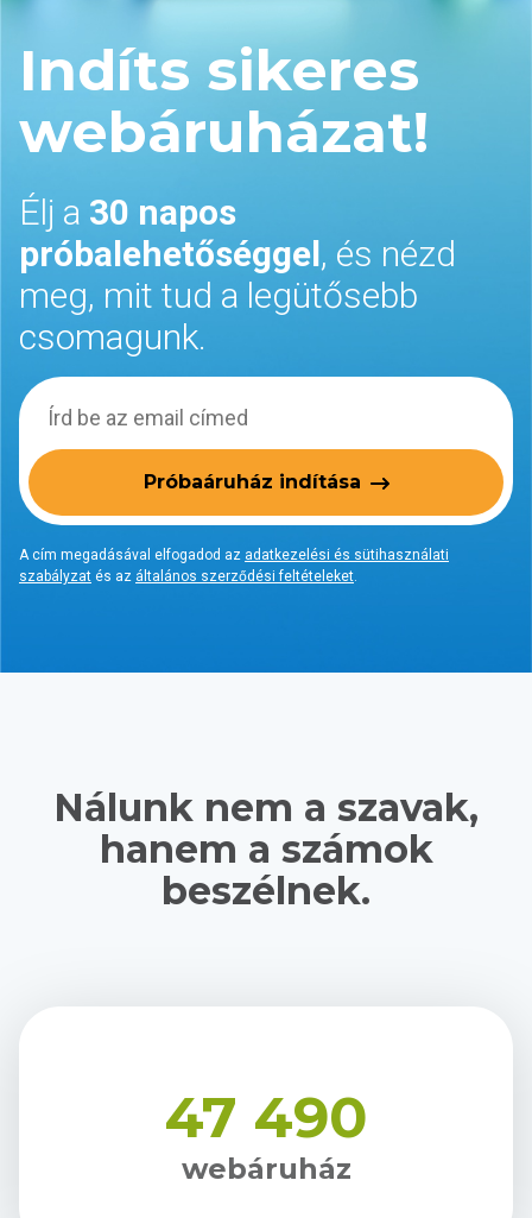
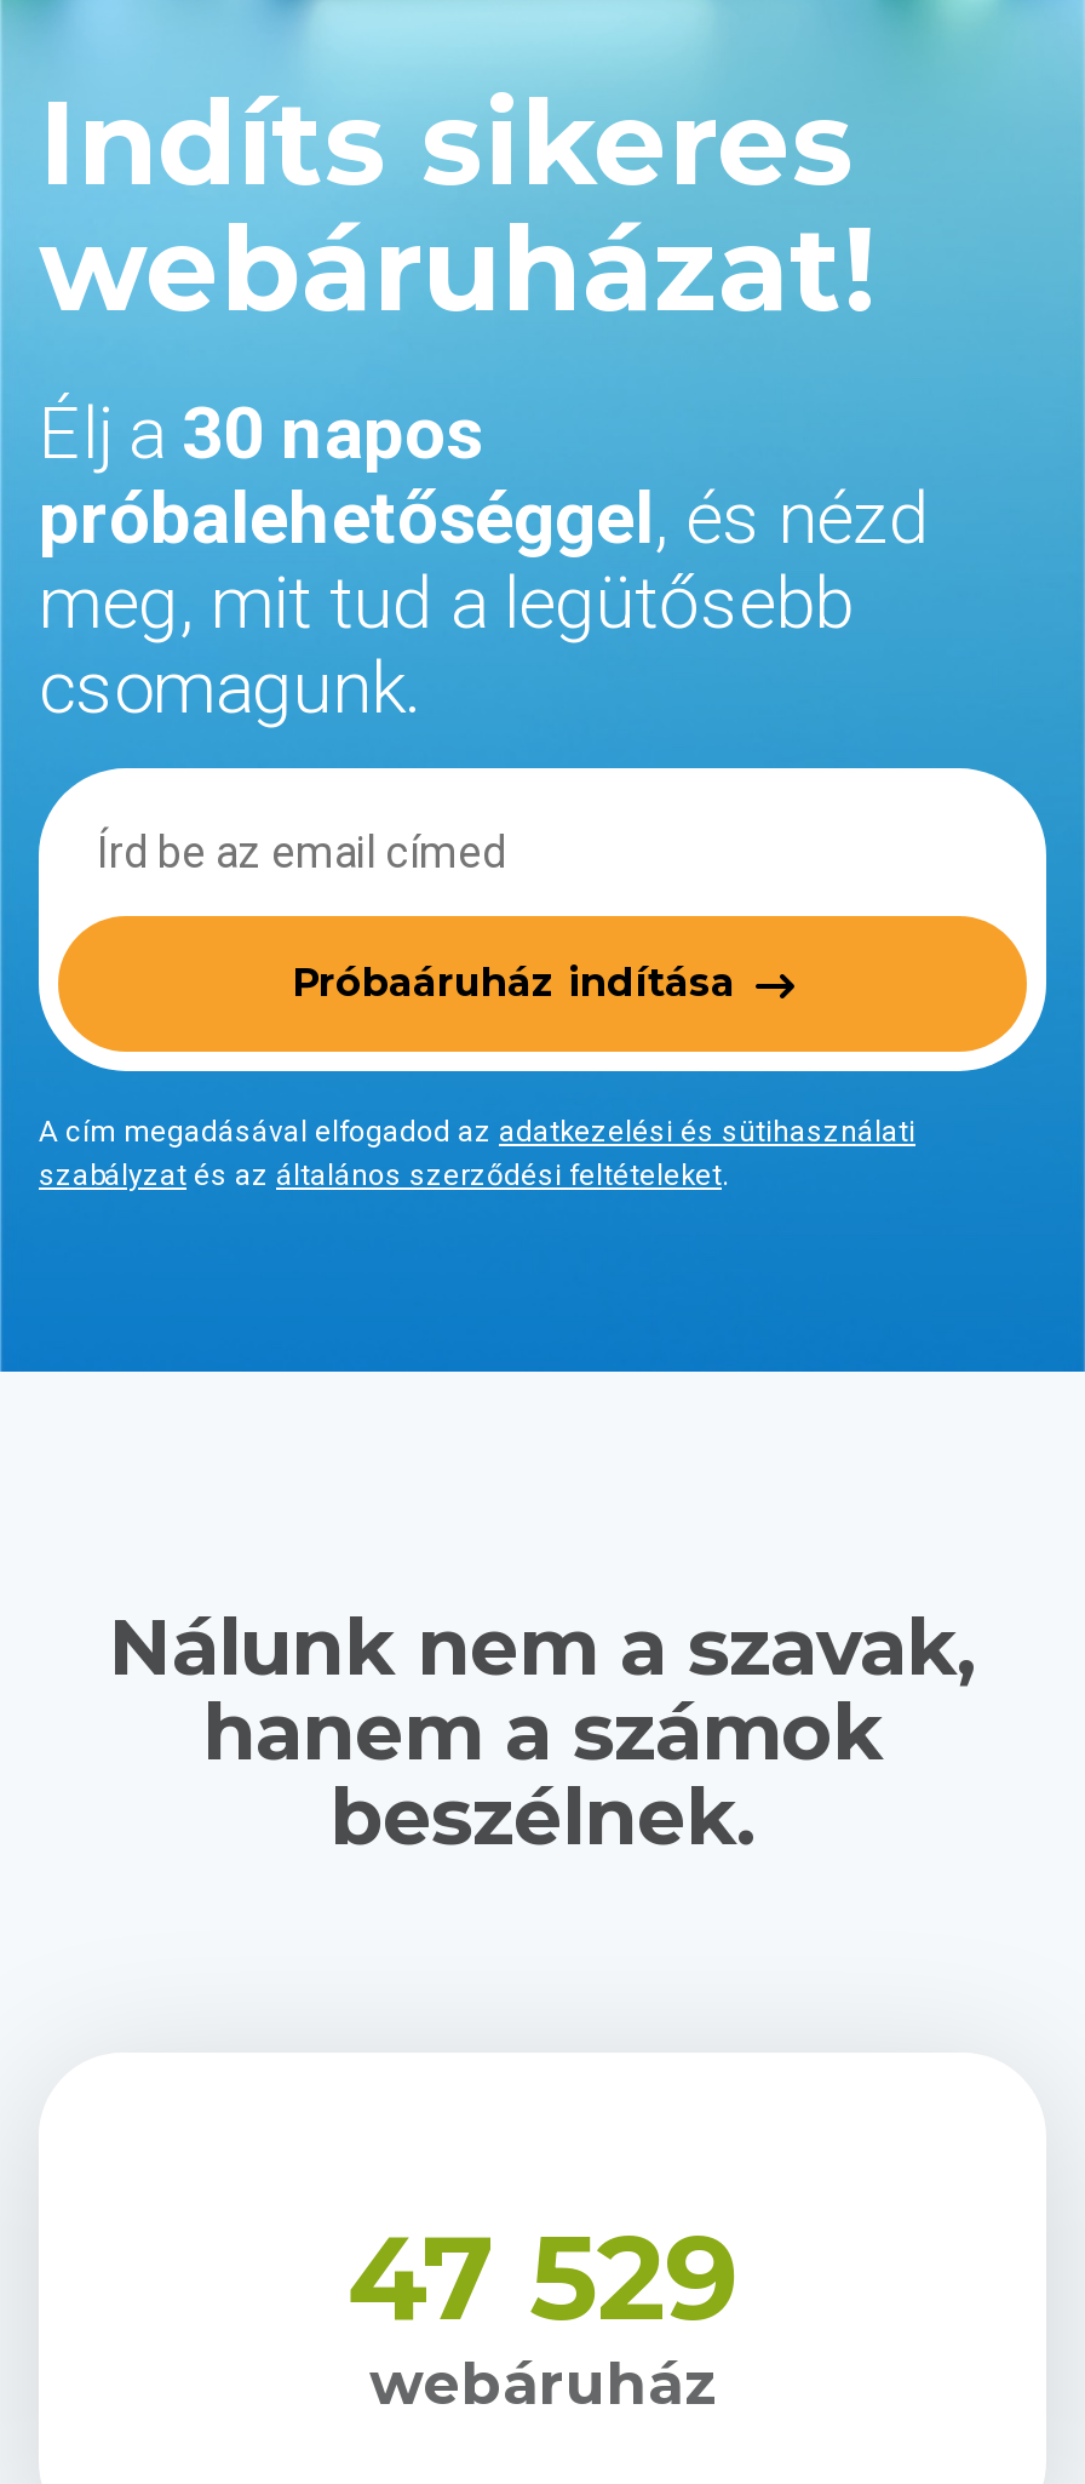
- 47 490
+ 47 529
